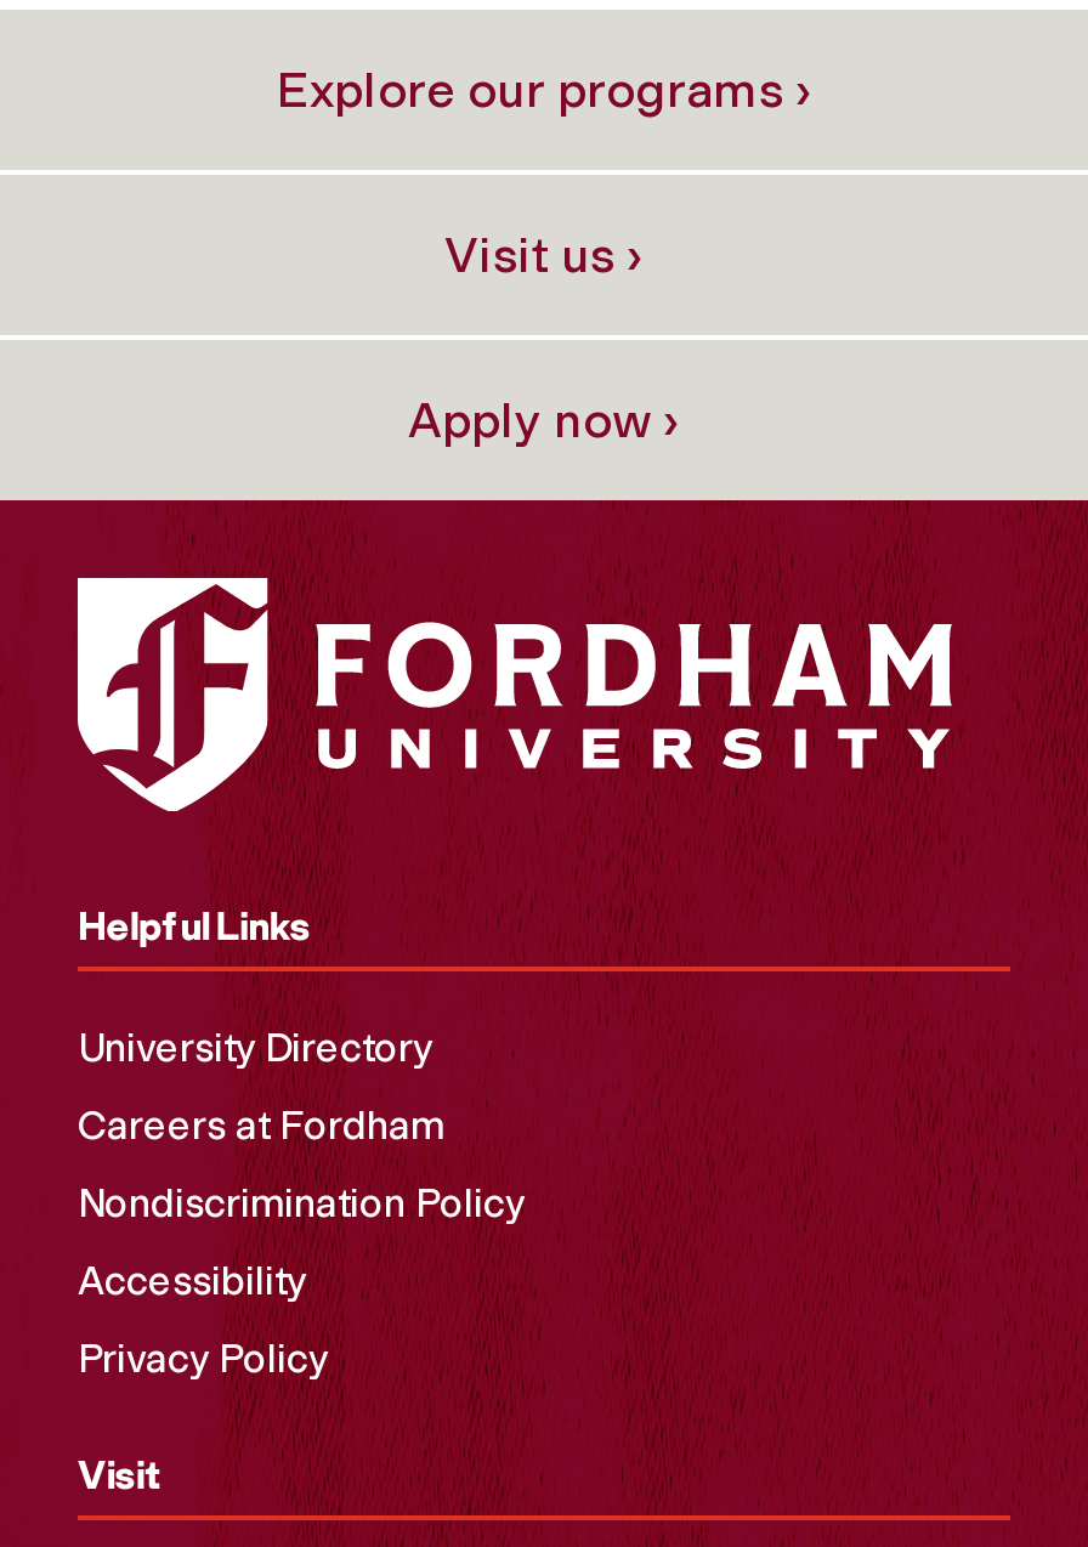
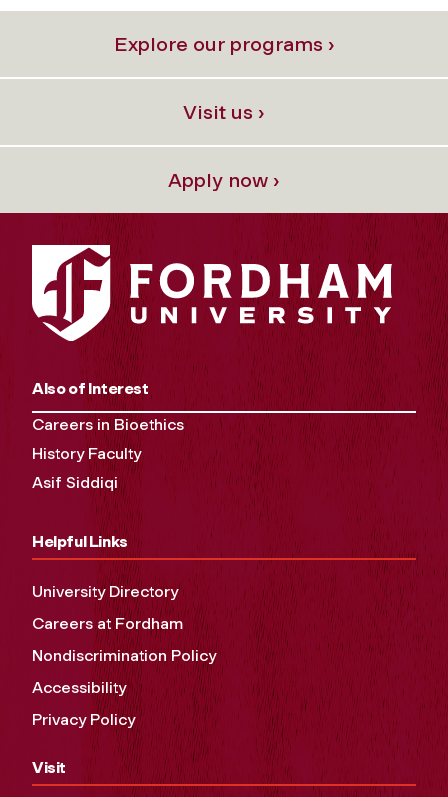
+ Also of Interest
+ Careers in Bioethics
+ History Faculty
+ Asif Siddiqi
